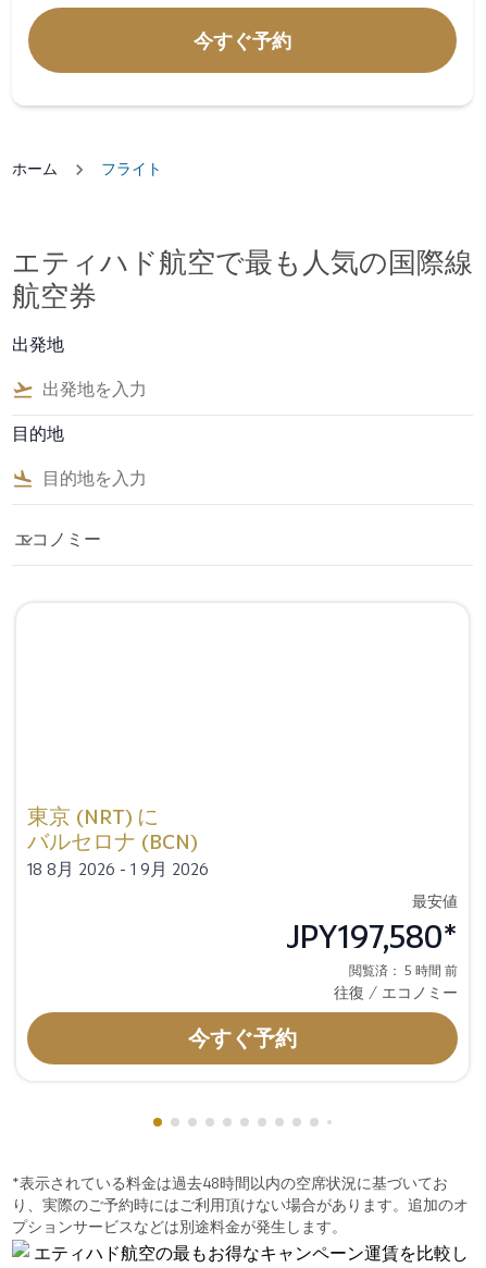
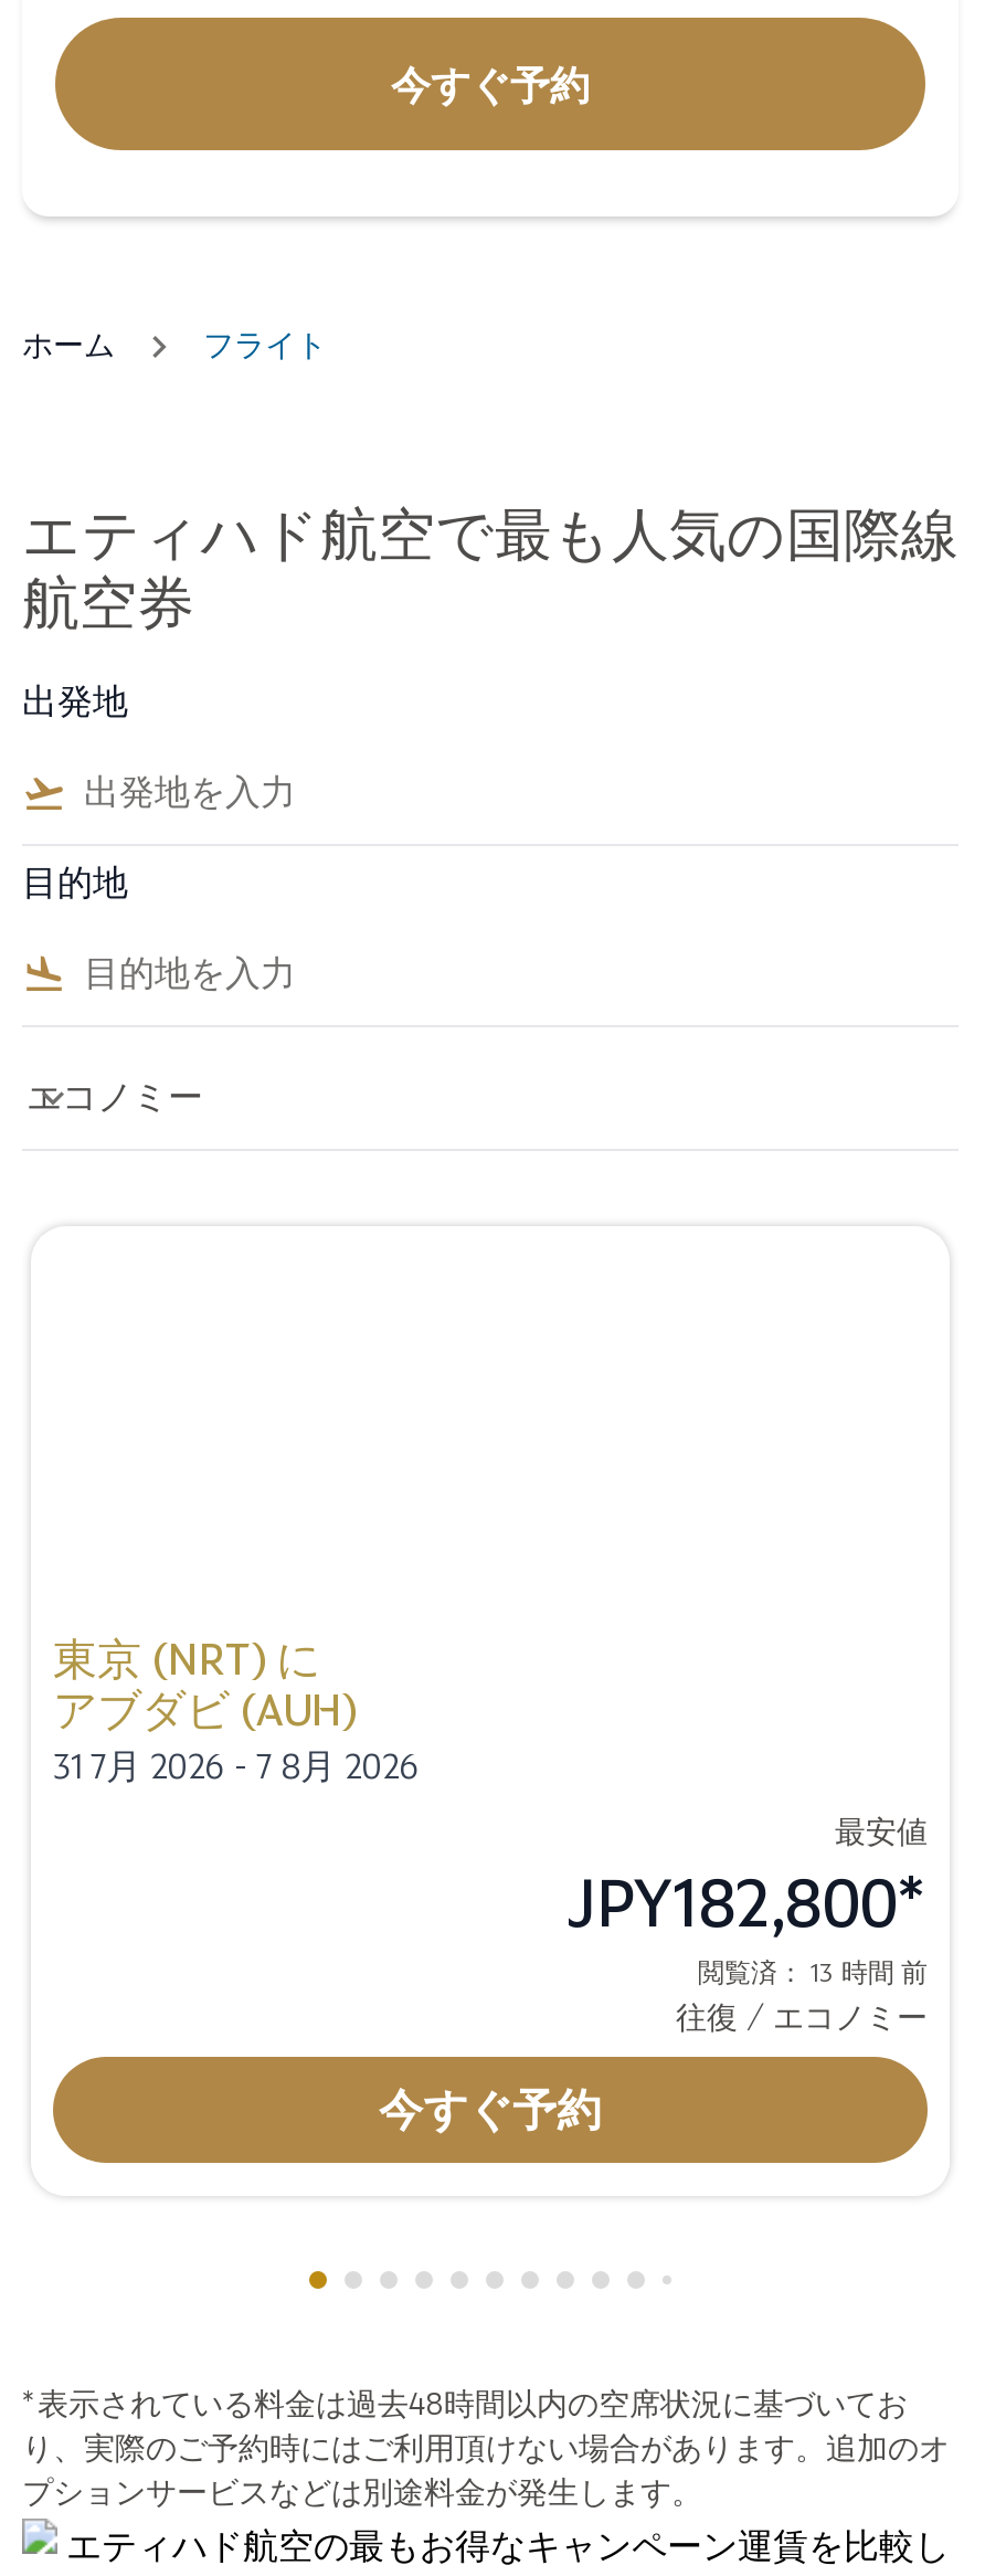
- バルセロナ (BCN)
- 18 8月 2026 - 1 9月 2026
+ アブダビ (AUH)
+ 31 7月 2026 - 7 8月 2026

- JPY197,580*
- 閲覧済： 5 時間 前
+ JPY182,800*
+ 閲覧済： 13 時間 前
